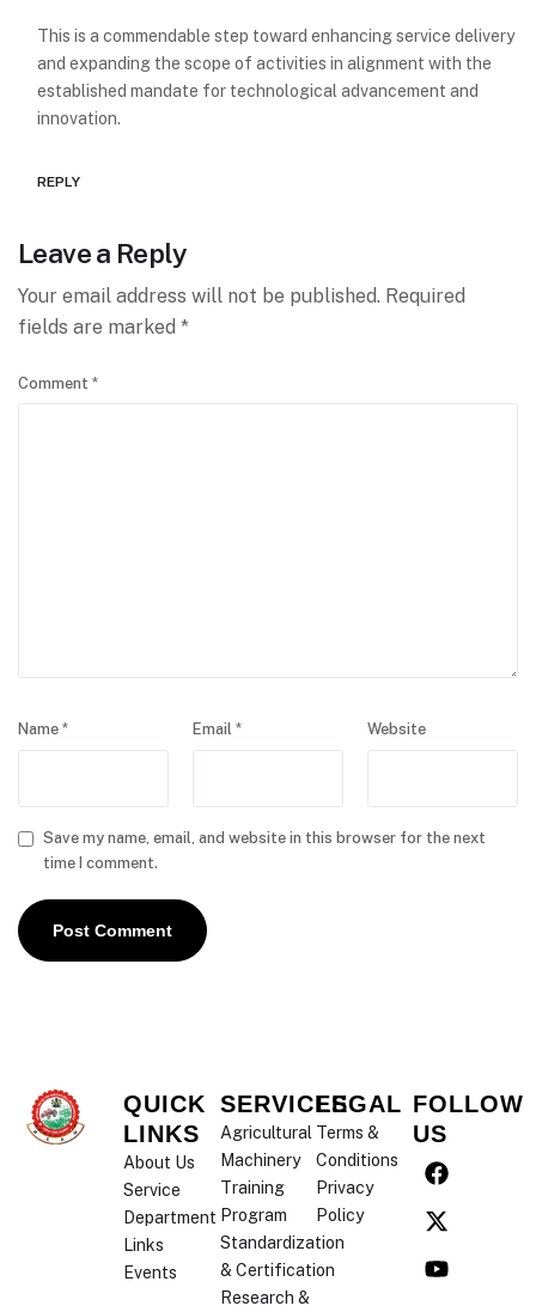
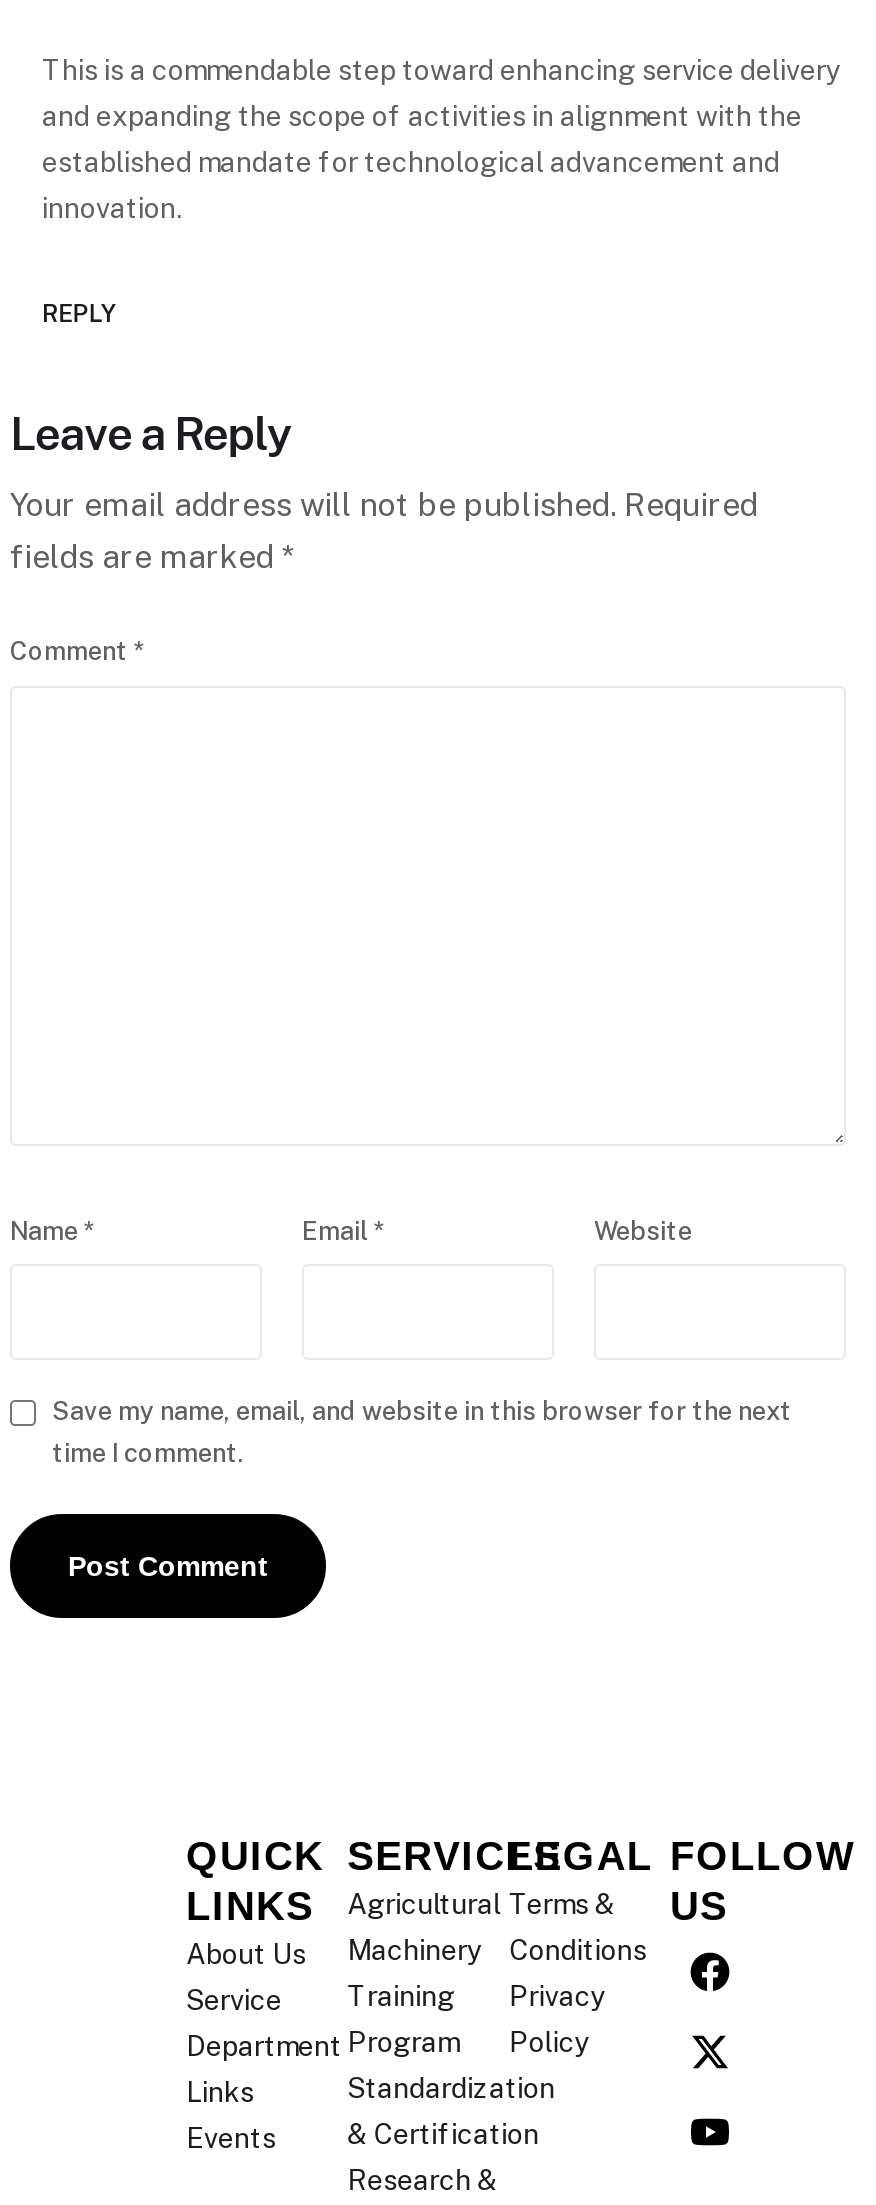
- [image]
